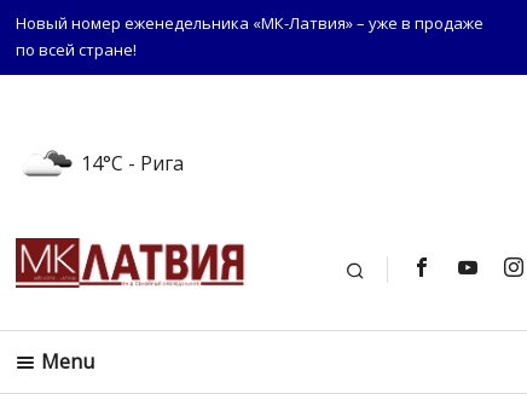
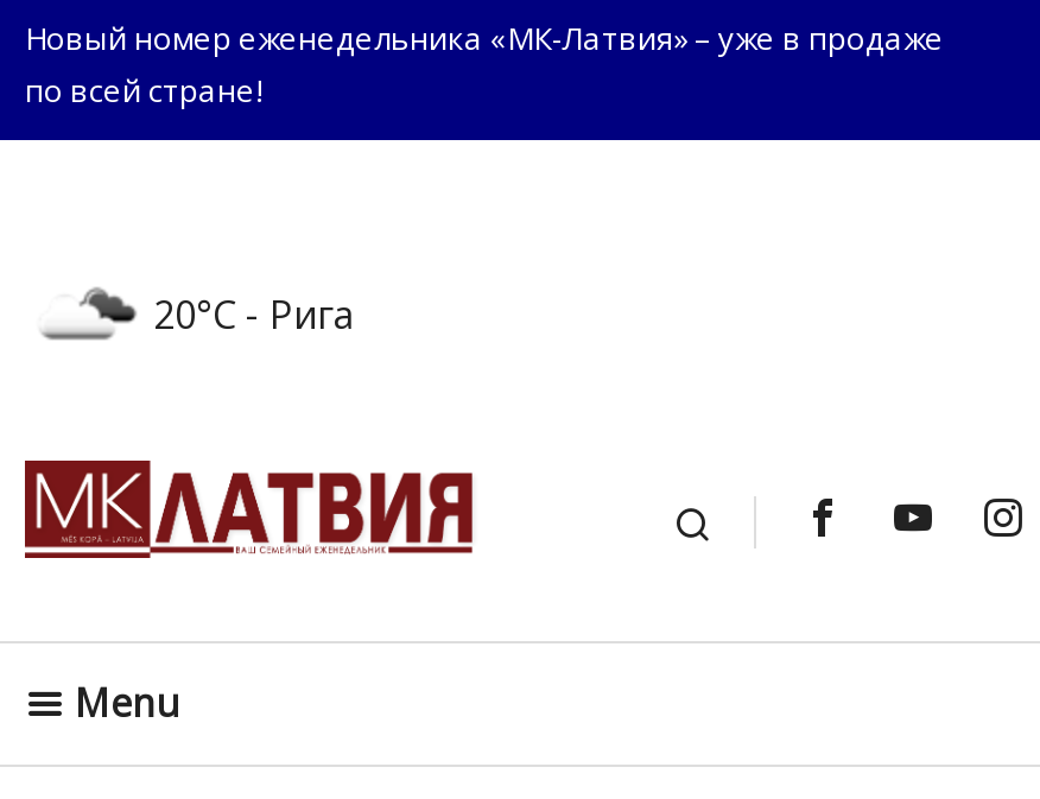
- 14°C - Рига
+ 20°C - Рига
